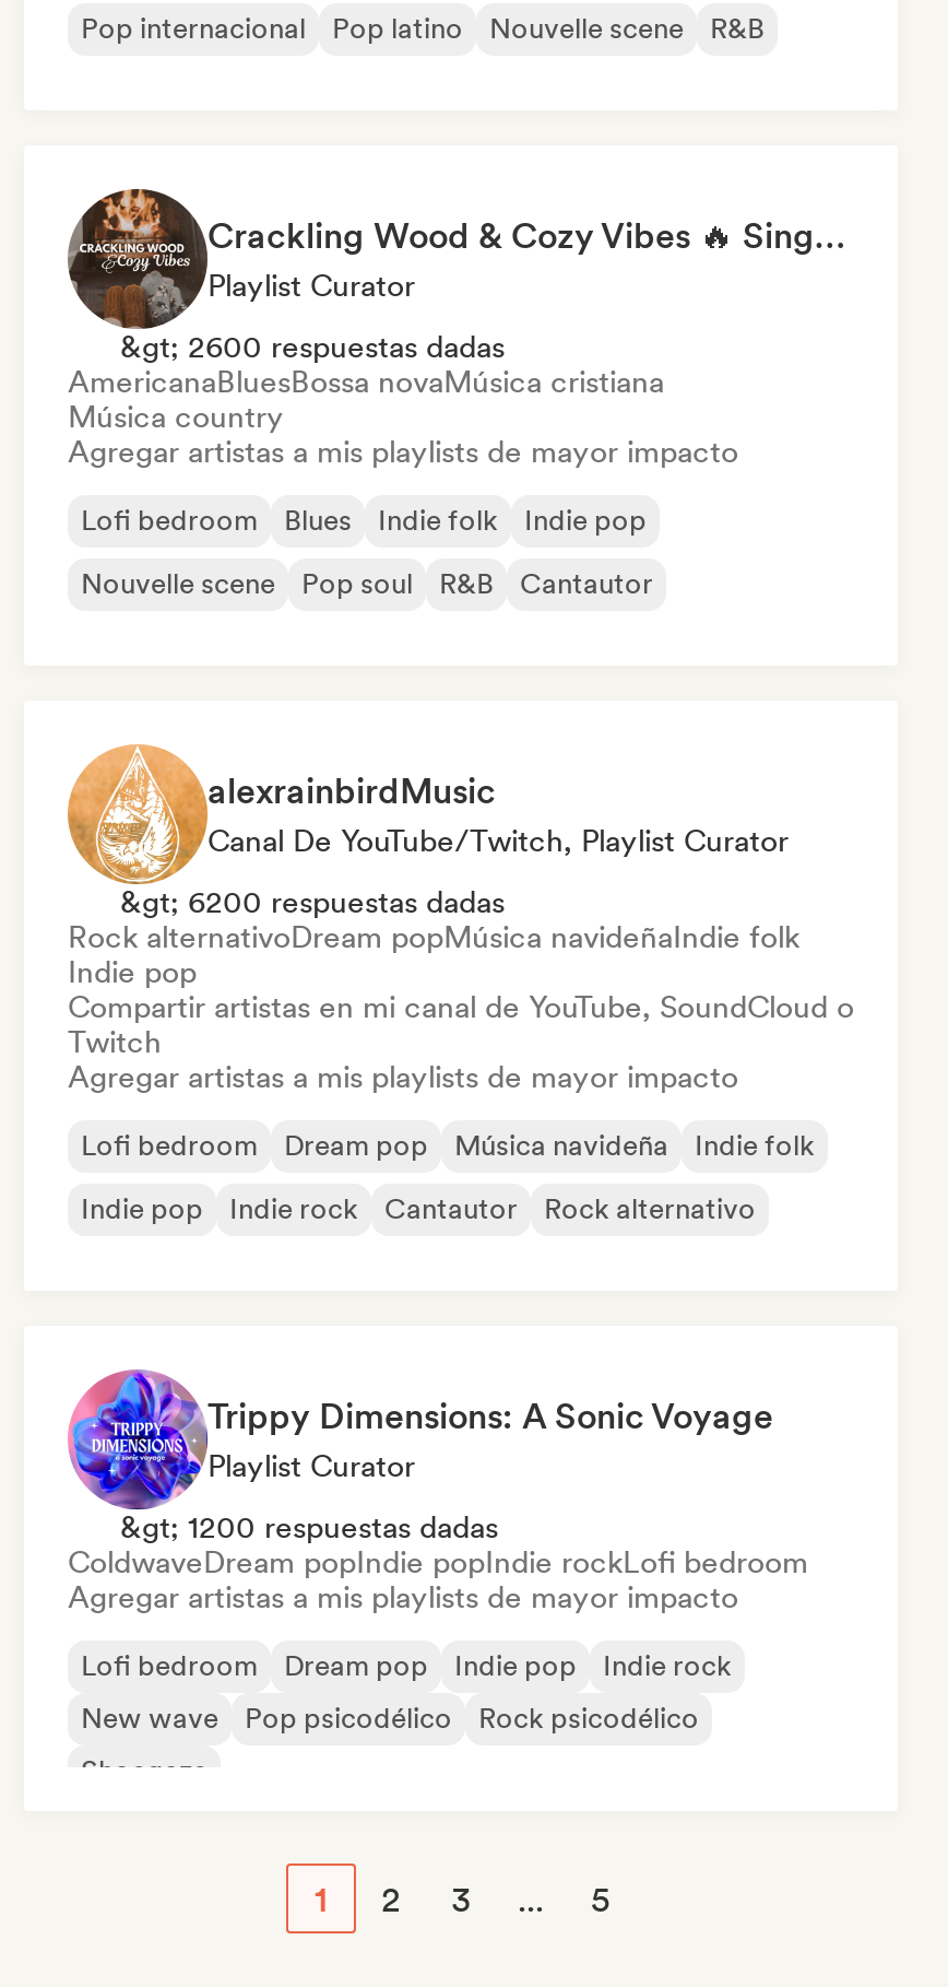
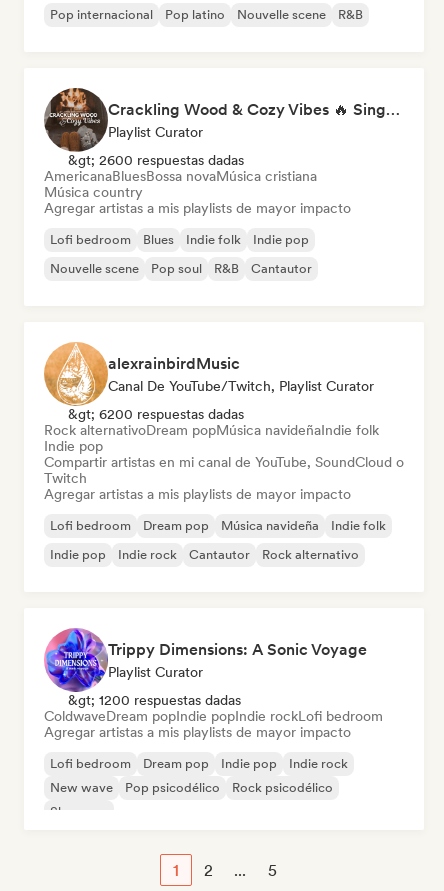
- 3
